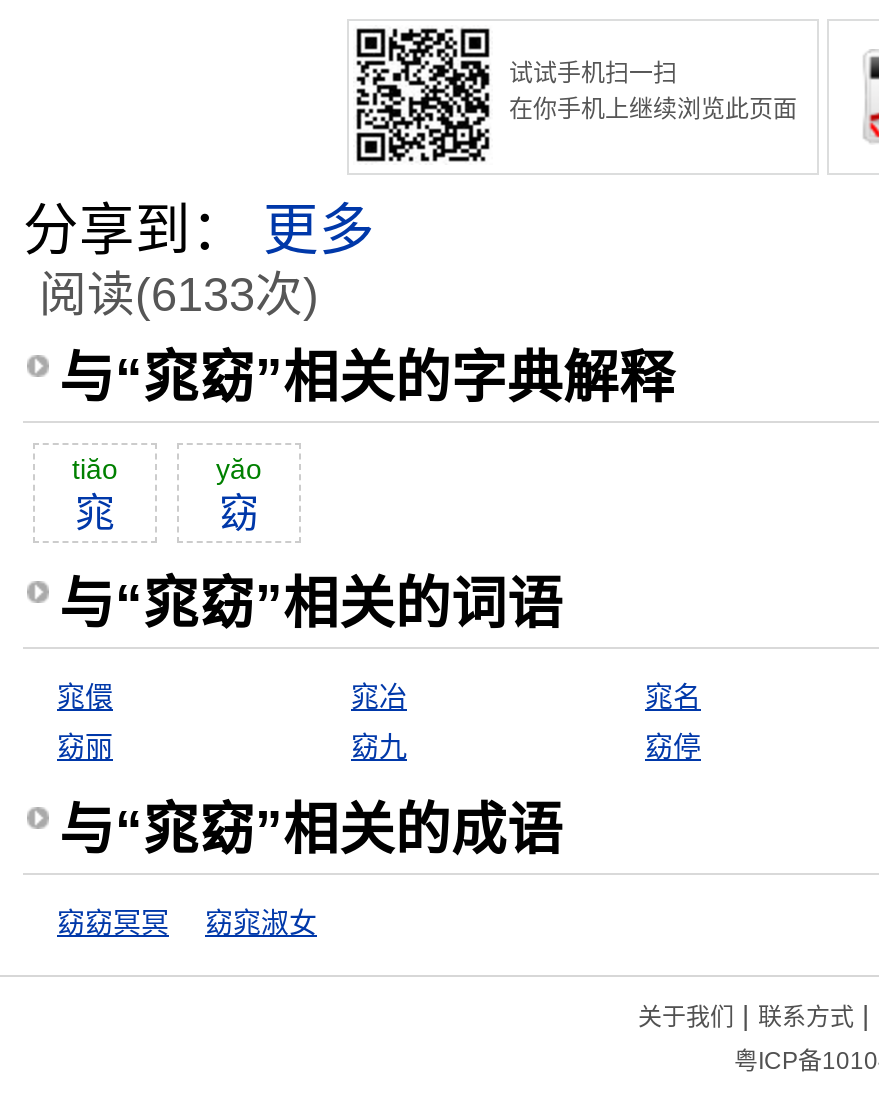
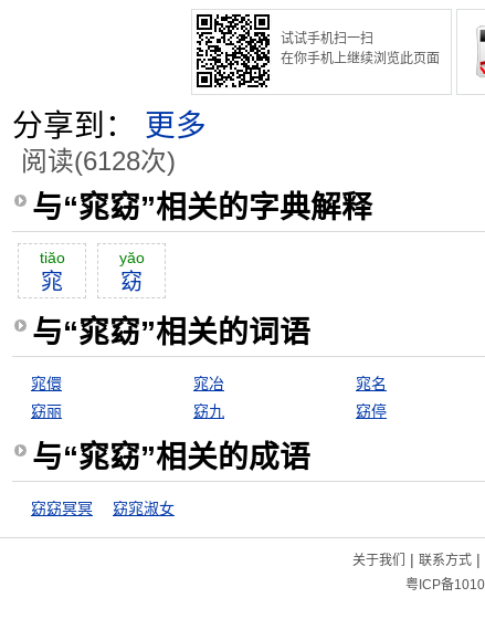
- 阅读(6133次)
+ 阅读(6128次)
